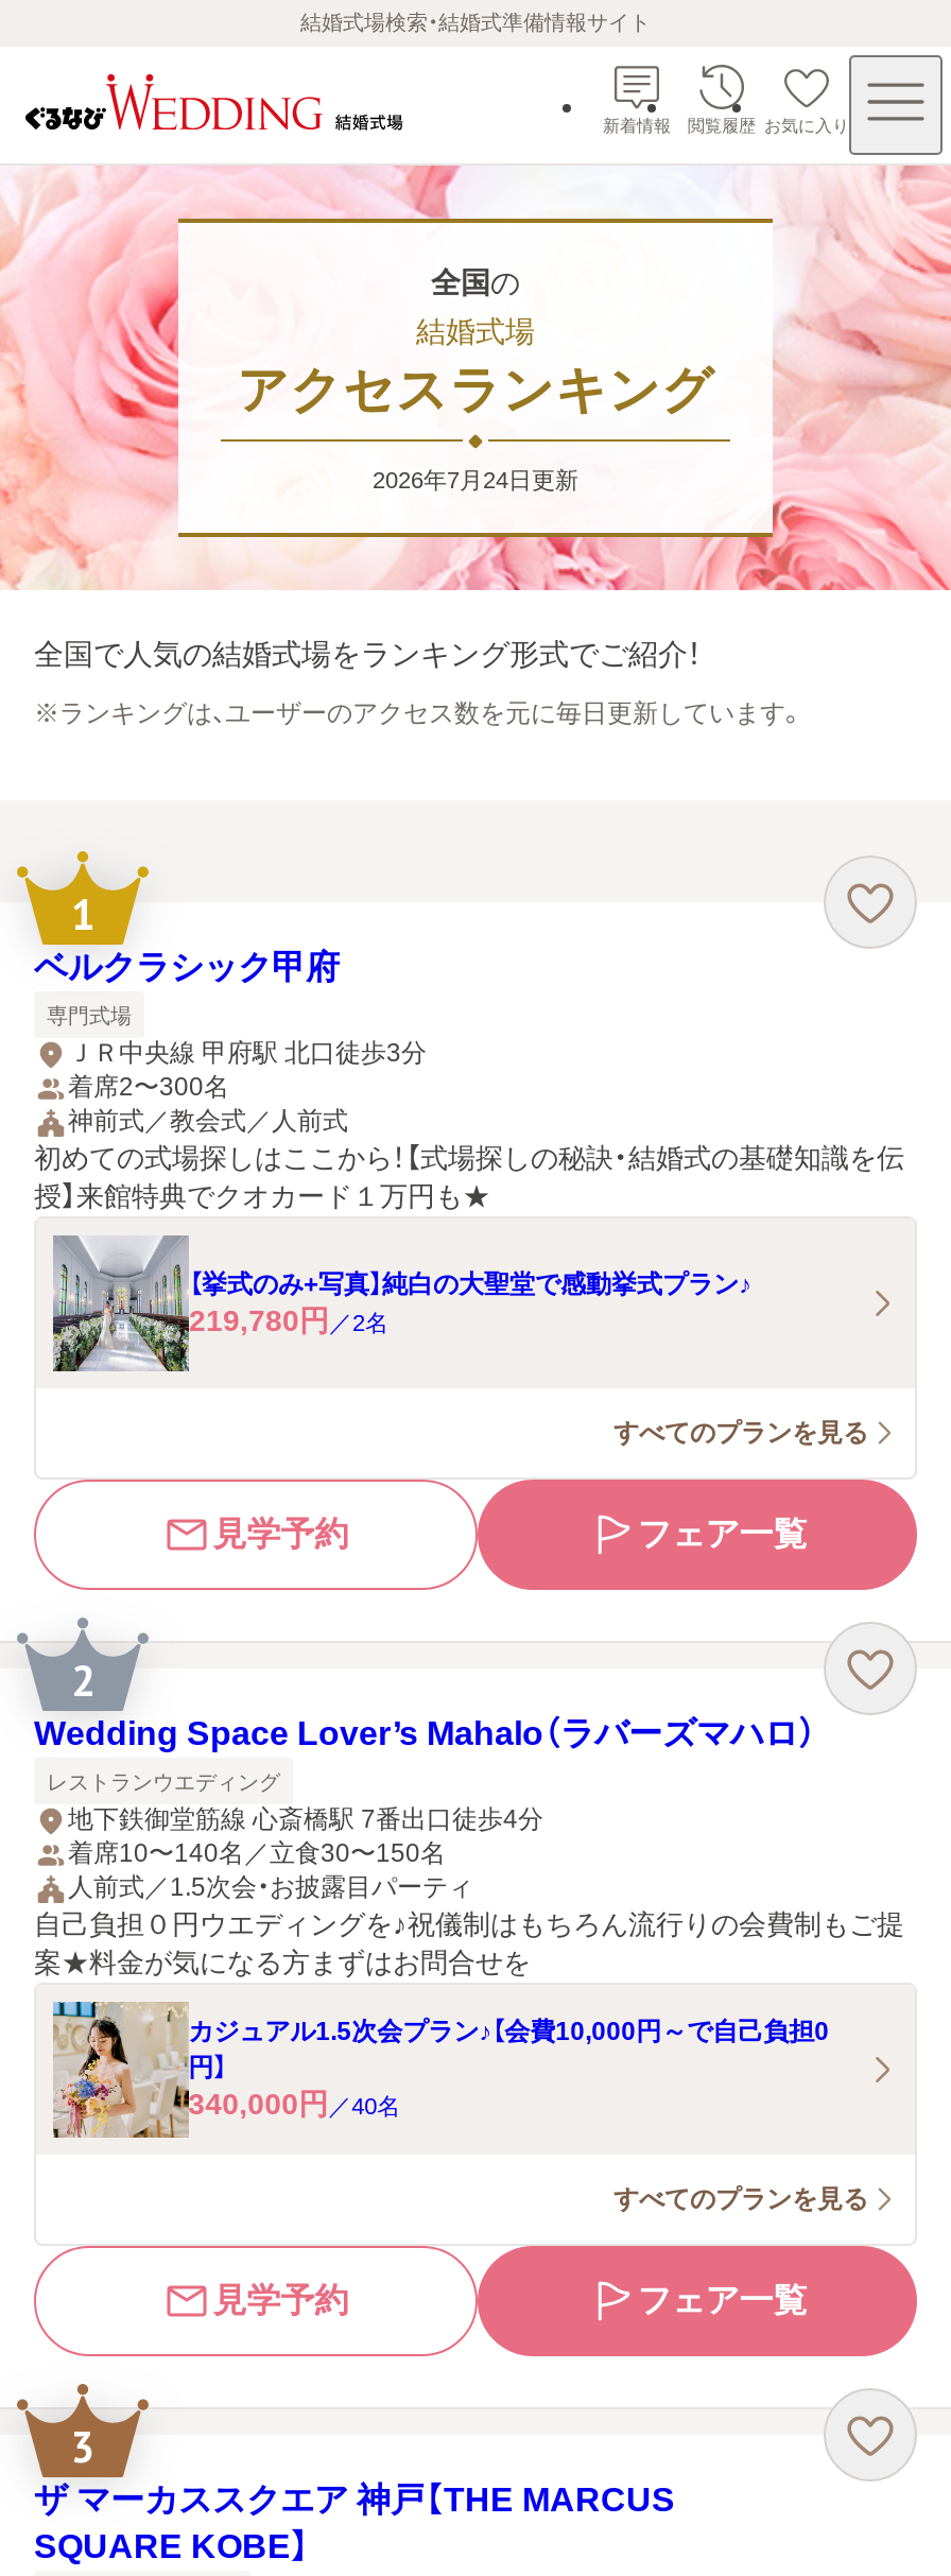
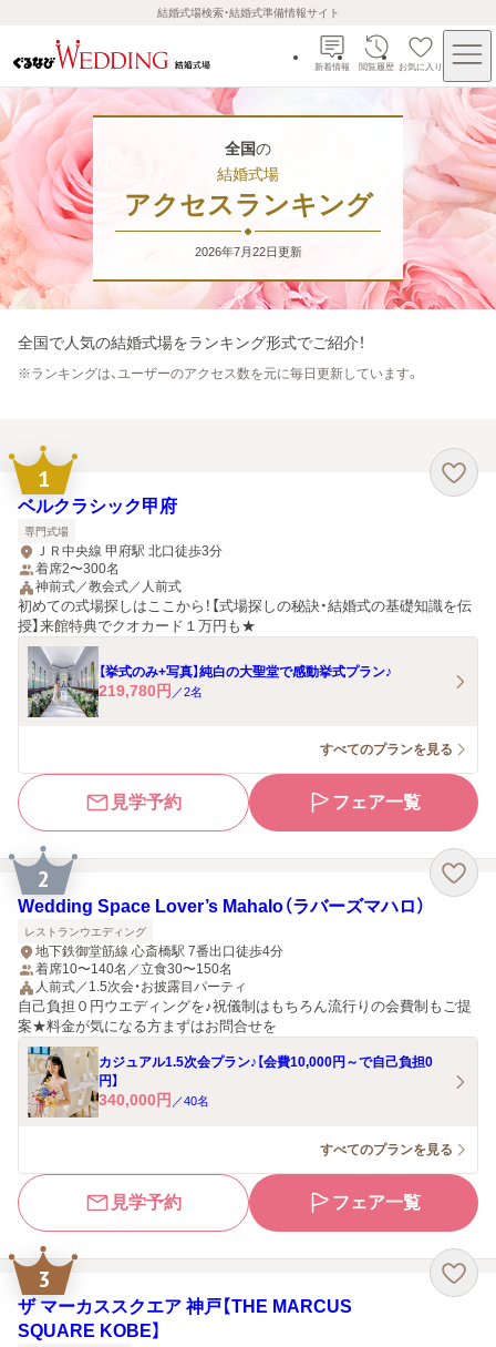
- 2026年7月24日更新
+ 2026年7月22日更新
